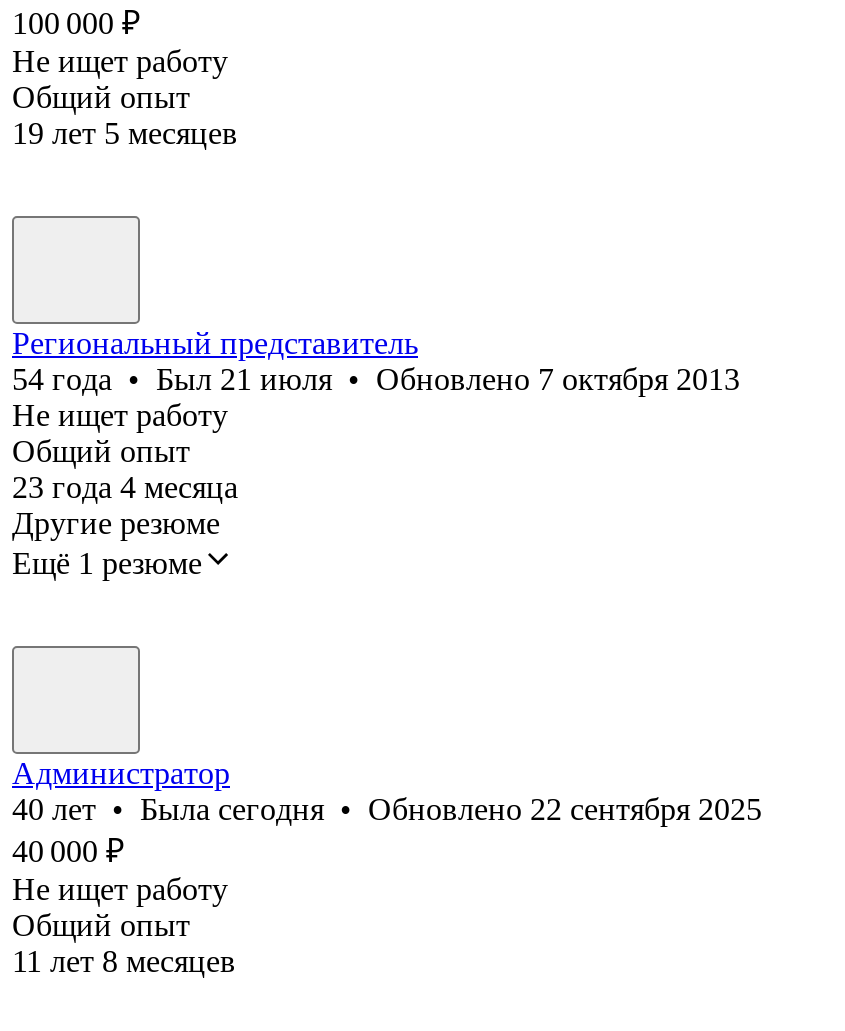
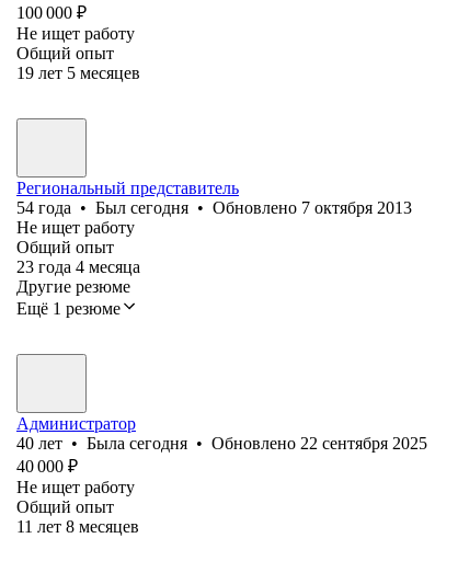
- 54 года • Был 21 июля • Обновлено 7 октября 2013
+ 54 года • Был сегодня • Обновлено 7 октября 2013
